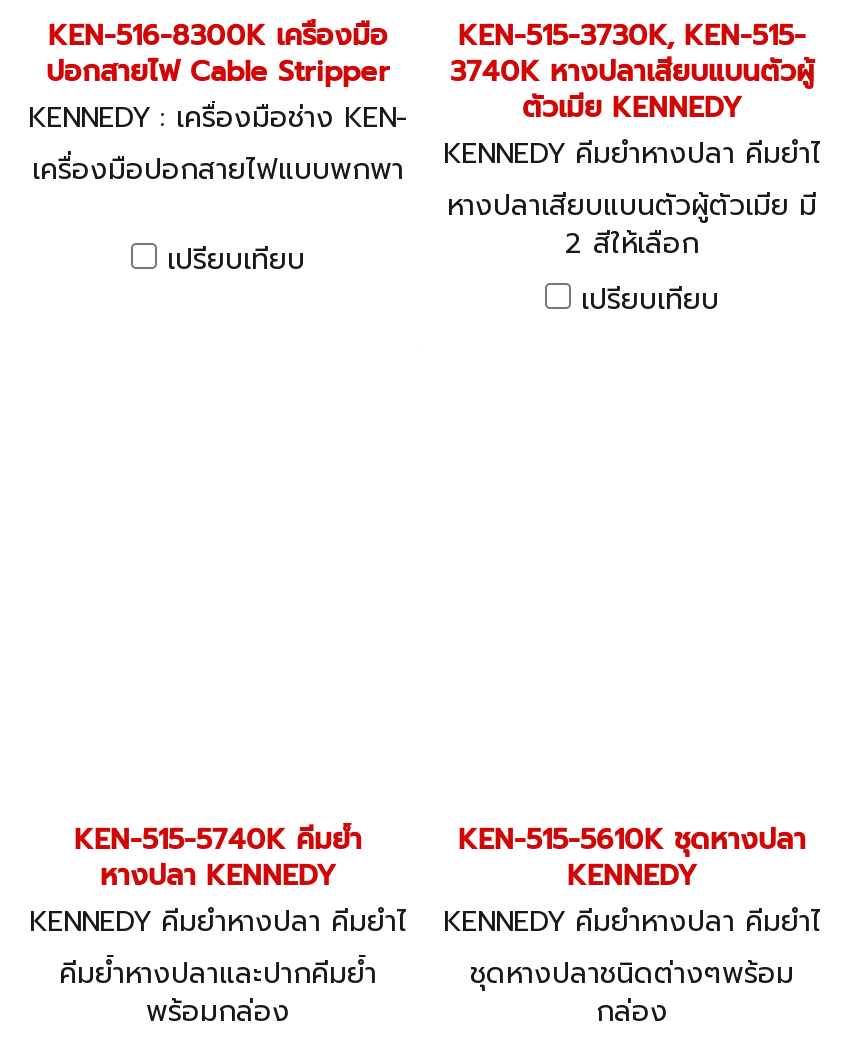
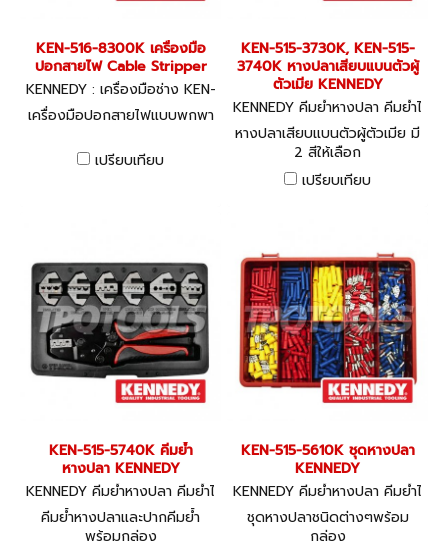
+ [image]

+ [image]
